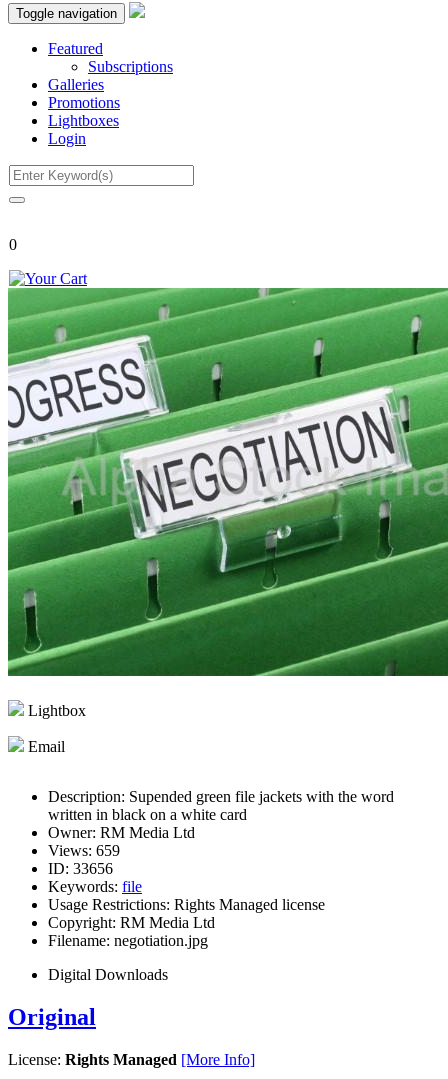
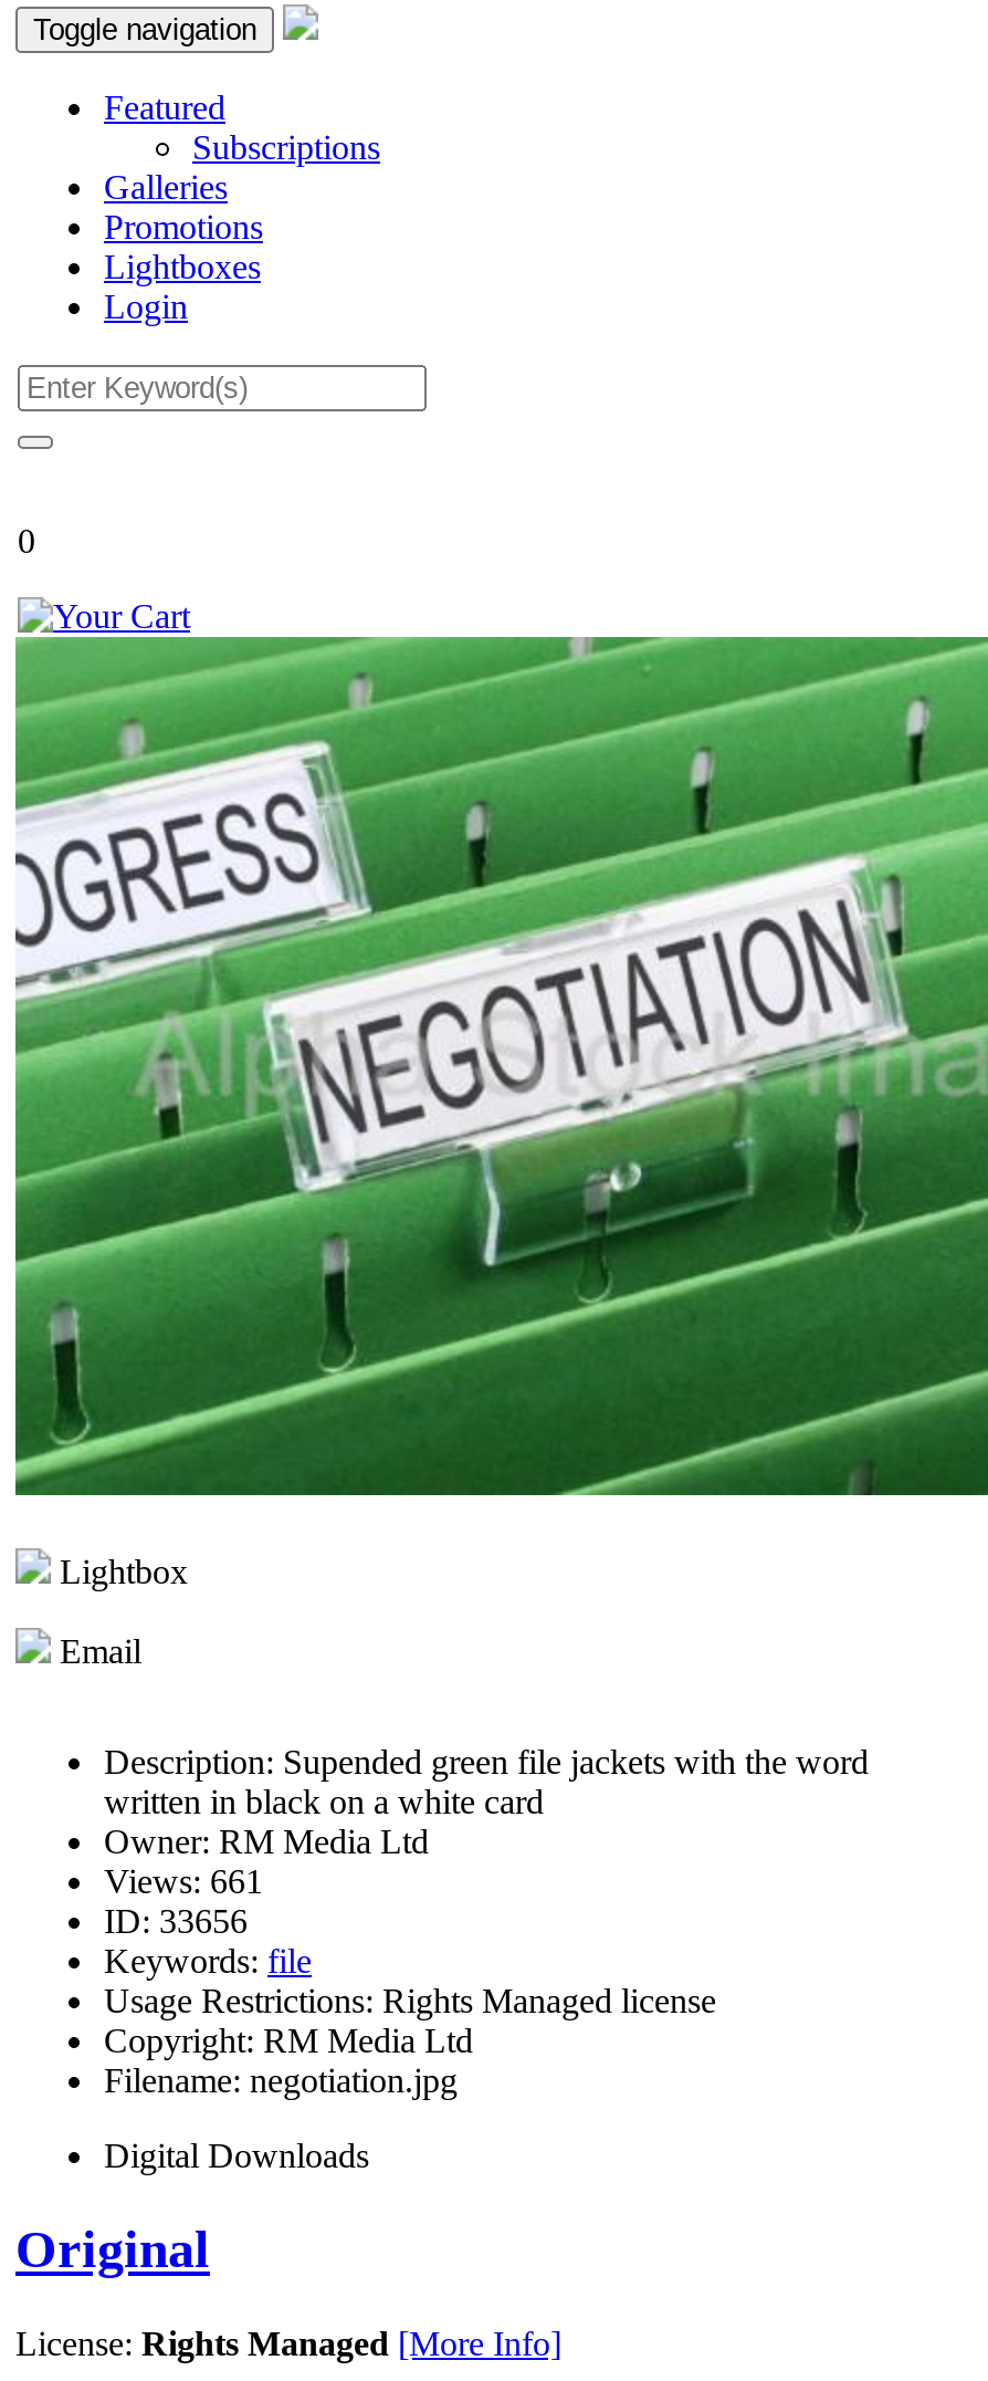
- Views: 659
+ Views: 661
